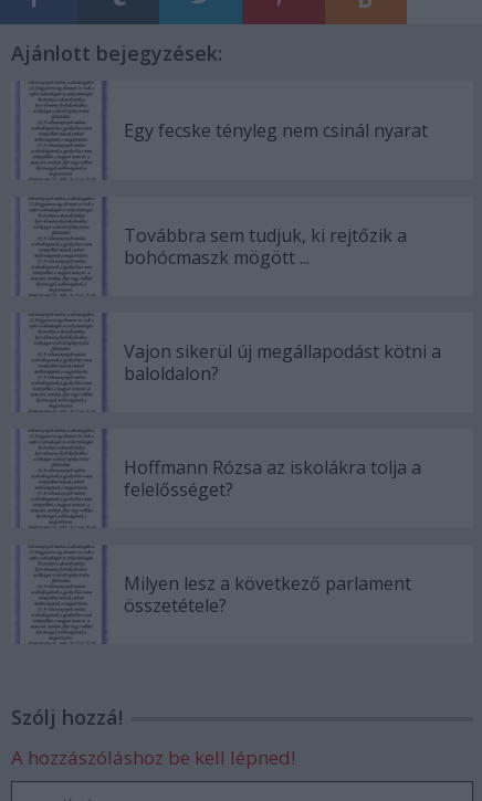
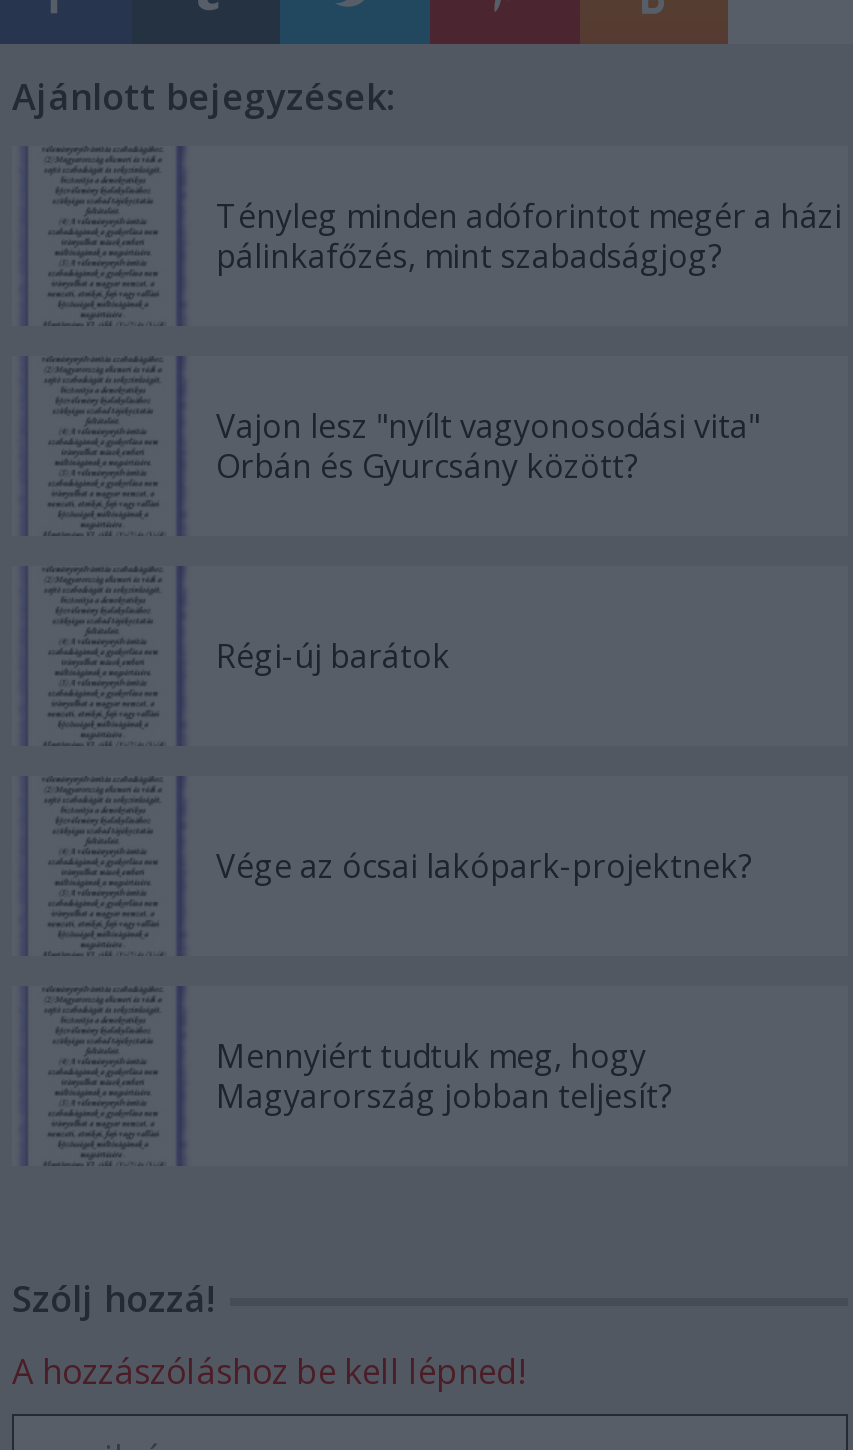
- Egy fecske tényleg nem csinál nyarat
+ Tényleg minden adóforintot megér a házi
+ pálinkafőzés, mint szabadságjog?

- Továbbra sem tudjuk, ki rejtőzik a
- bohócmaszk mögött ...
+ Vajon lesz "nyílt vagyonosodási vita"
+ Orbán és Gyurcsány között?

- Vajon sikerül új megállapodást kötni a
- baloldalon?
+ Régi-új barátok

- Hoffmann Rózsa az iskolákra tolja a
- felelősséget?
+ Vége az ócsai lakópark-projektnek?

- Milyen lesz a következő parlament
- összetétele?
+ Mennyiért tudtuk meg, hogy
+ Magyarország jobban teljesít?
